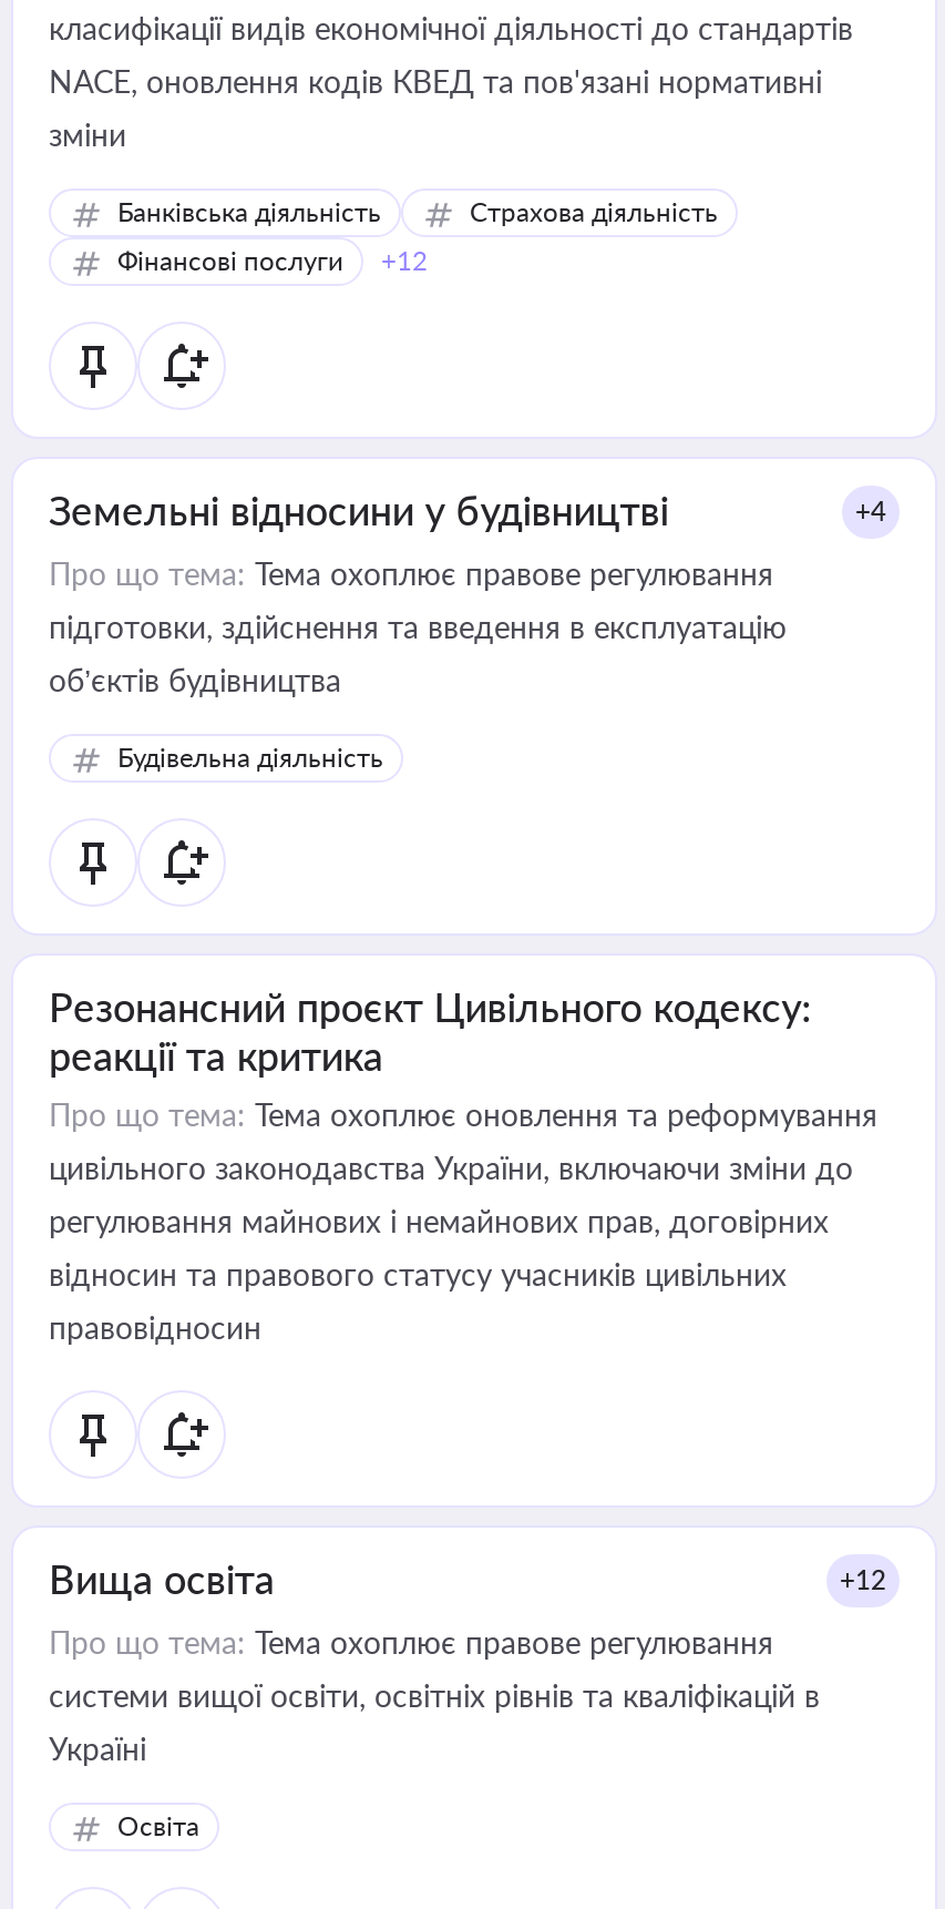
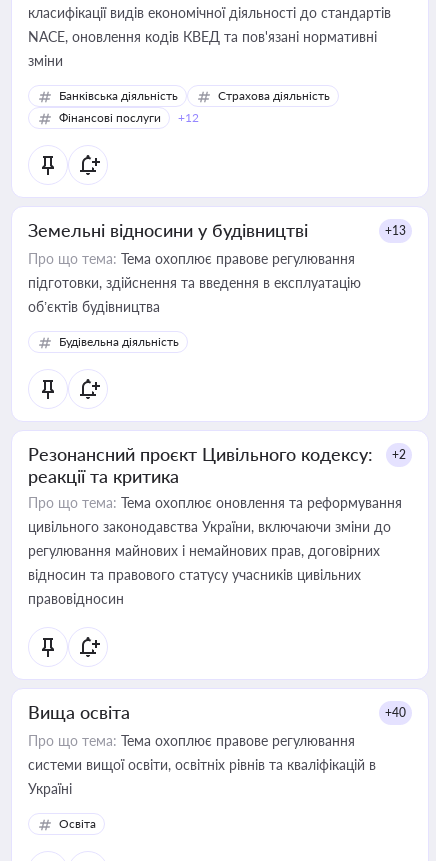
- +4
+ +13

+ +2

- +12
+ +40
